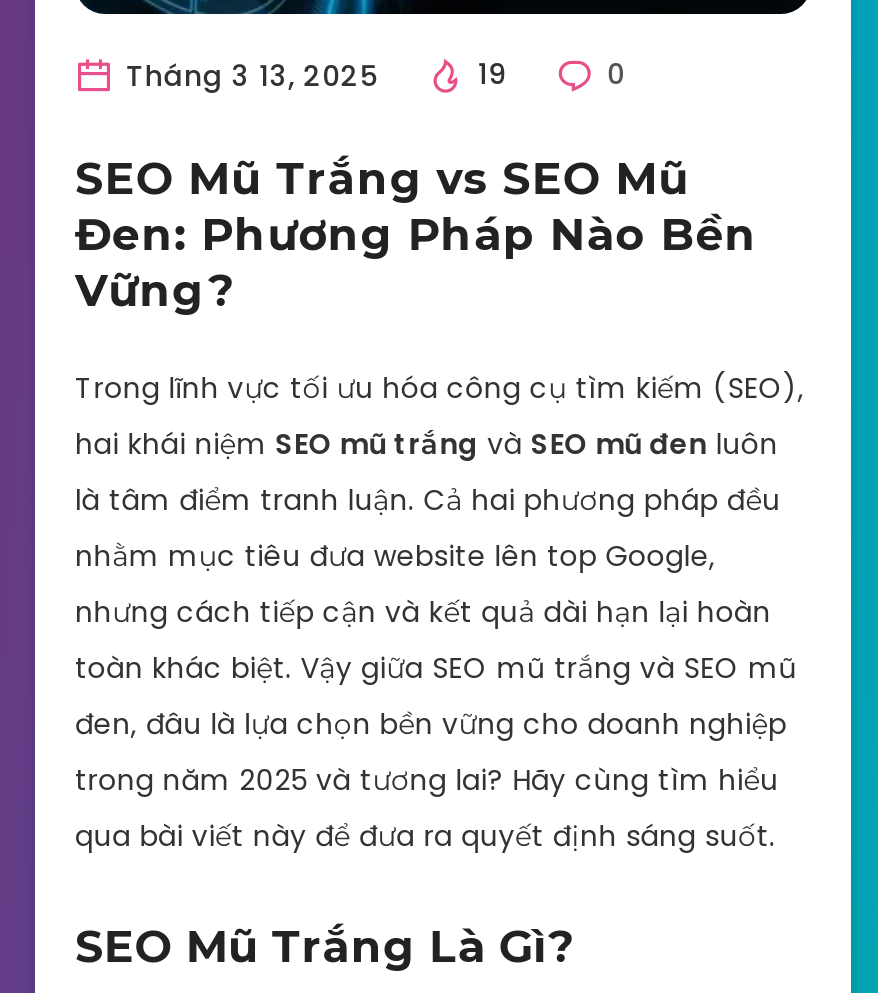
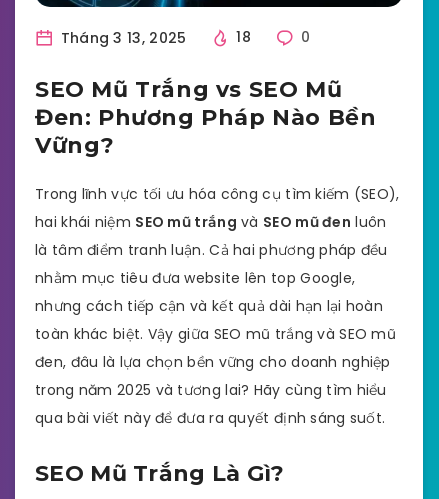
- 19
+ 18
